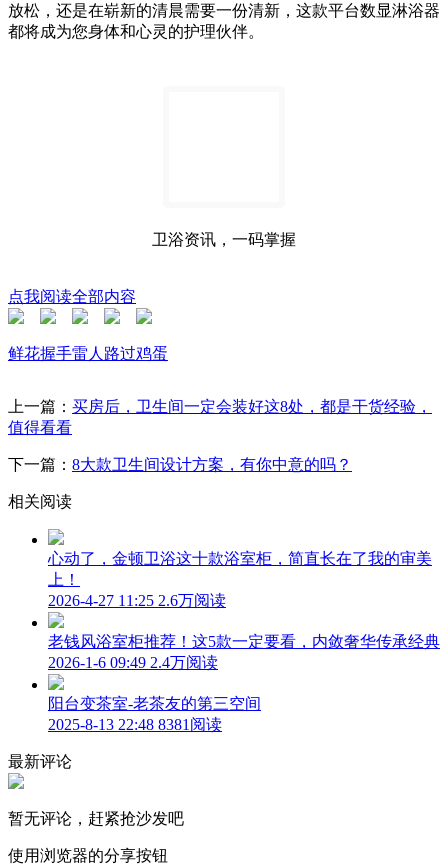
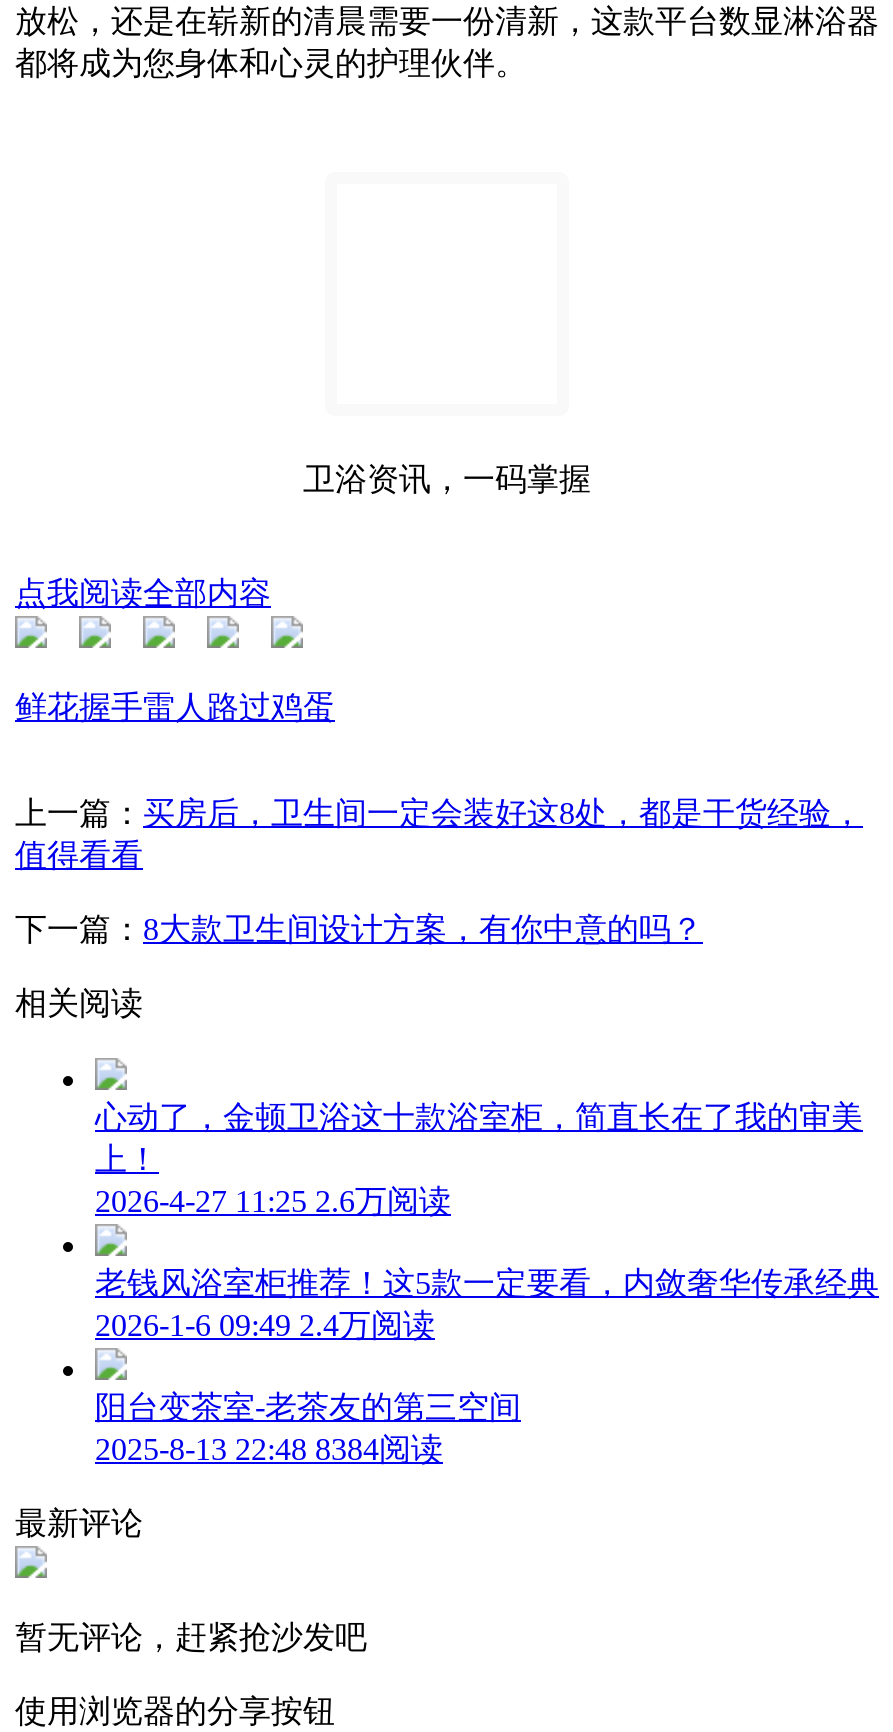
- 2025-8-13 22:48 8381阅读
+ 2025-8-13 22:48 8384阅读
